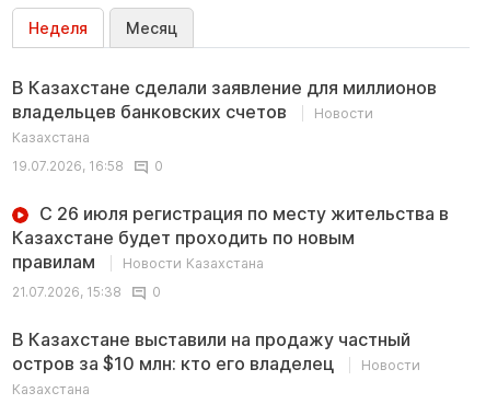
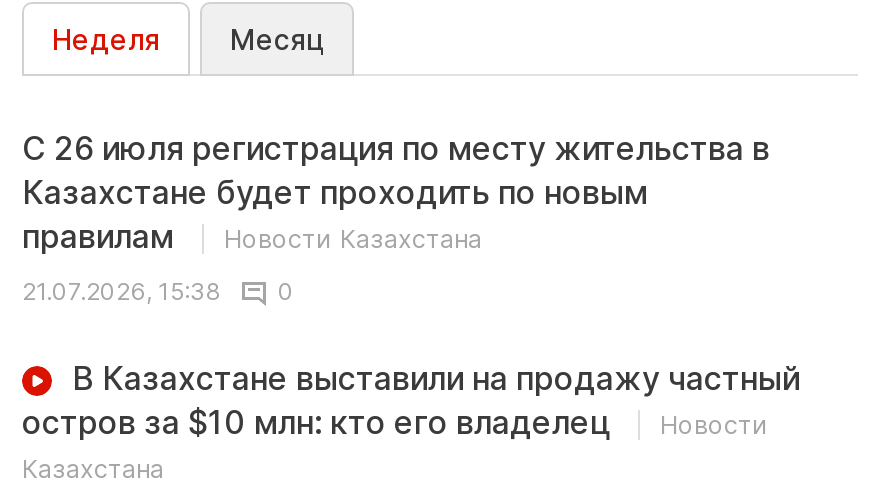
- В Казахстане сделали заявление для миллионов
- владельцев банковских счетов
- Новости
- Казахстана
- 19.07.2026, 16:58
- 0
